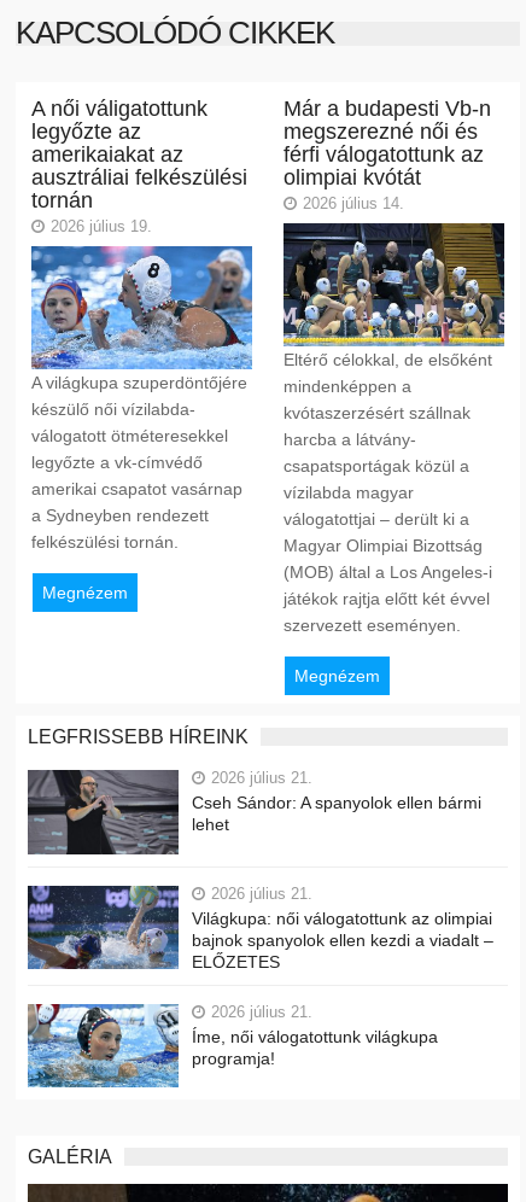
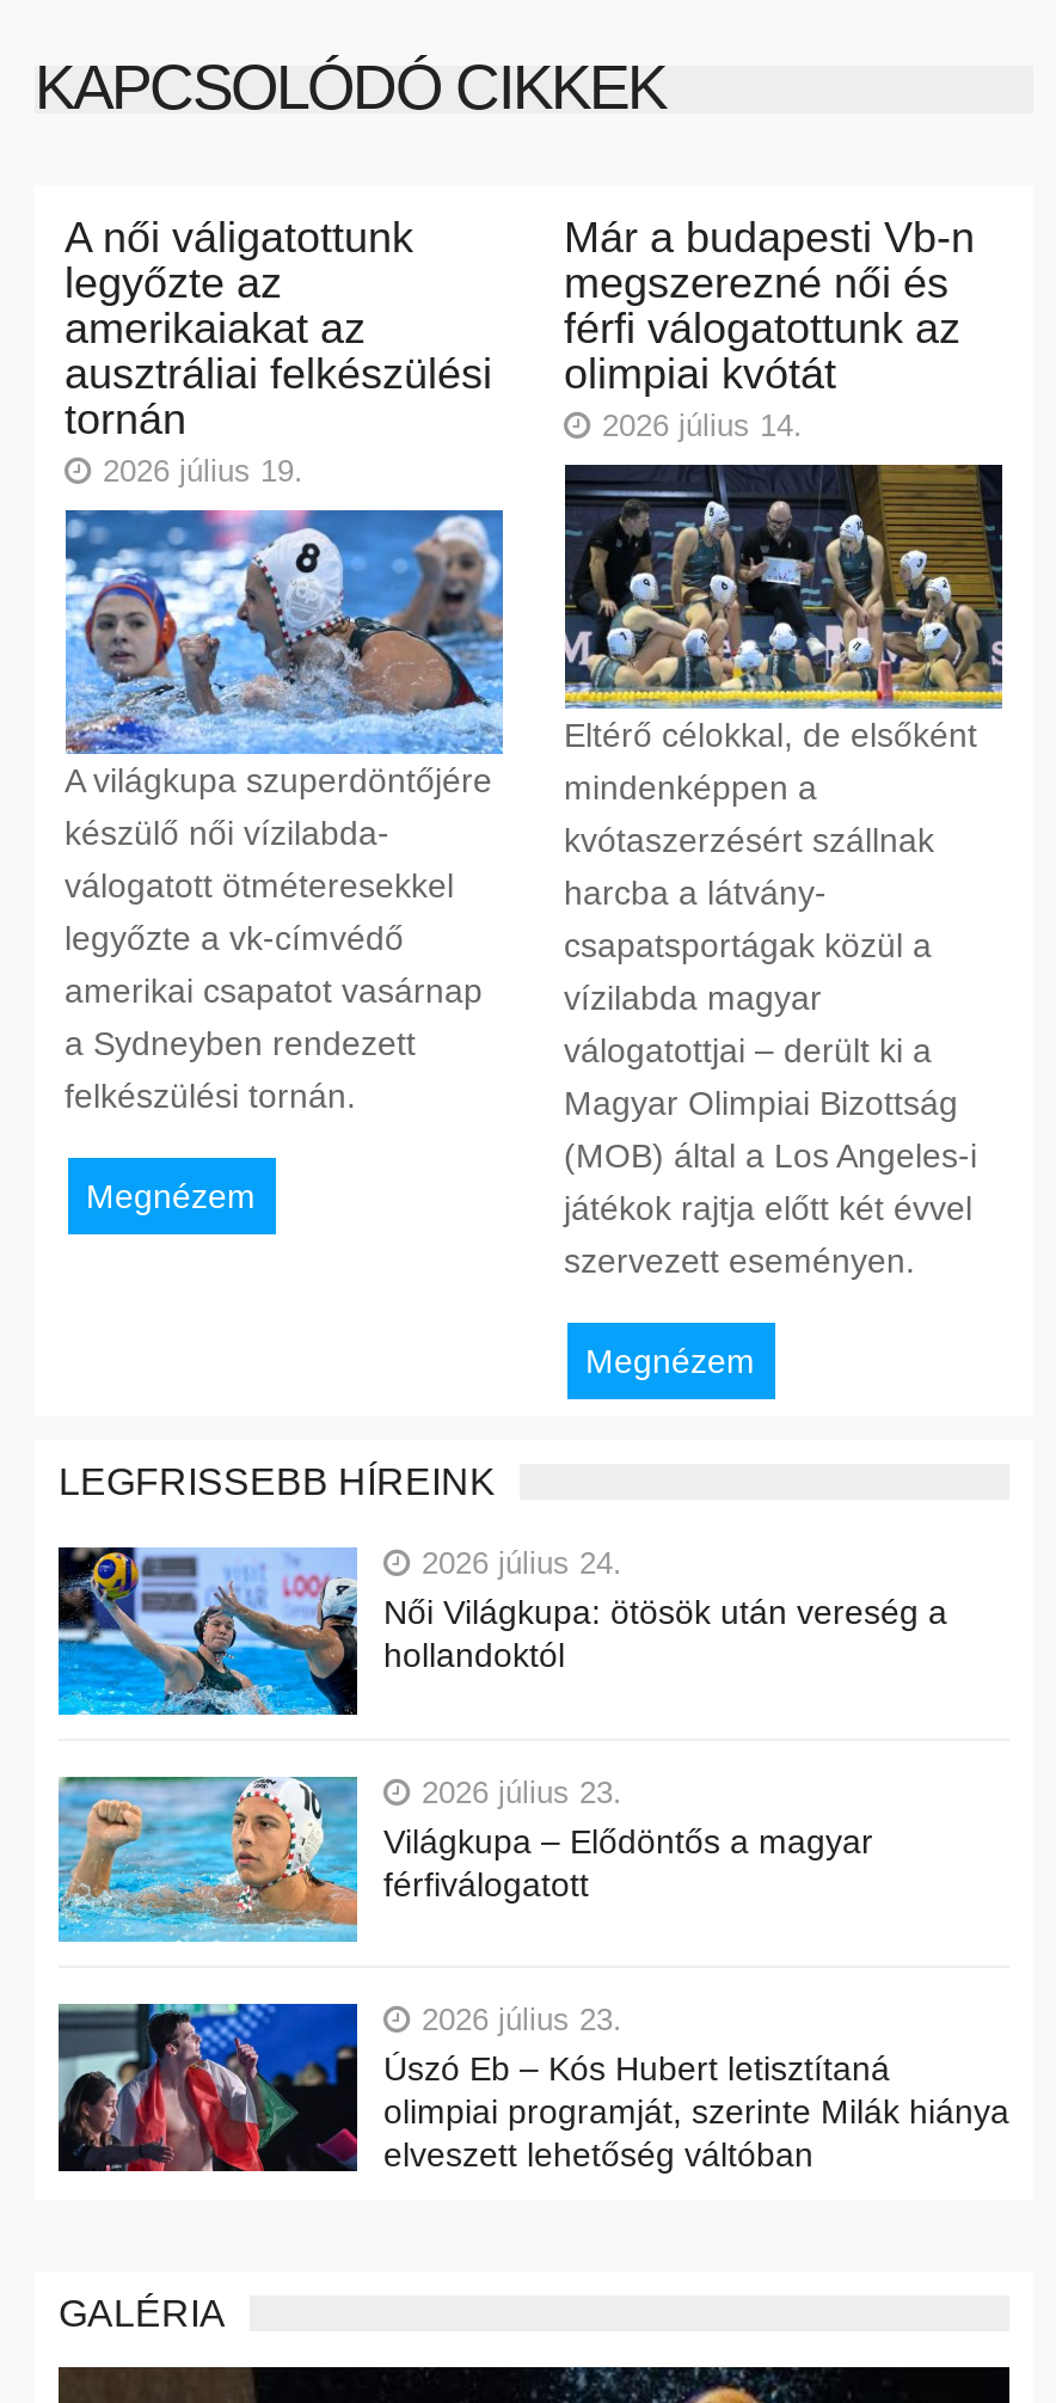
- [image]
- 2026 július 21.
- Cseh Sándor: A spanyolok ellen bármi
- lehet
+ [image]
+ 2026 július 24.
+ Női Világkupa: ötösök után vereség a
+ hollandoktól

- [image]
- 2026 július 21.
- Világkupa: női válogatottunk az olimpiai
- bajnok spanyolok ellen kezdi a viadalt –
- ELŐZETES
+ [image]
+ 2026 július 23.
+ Világkupa – Elődöntős a magyar
+ férfiválogatott

- [image]
- 2026 július 21.
- Íme, női válogatottunk világkupa
- programja!
+ [image]
+ 2026 július 23.
+ Úszó Eb – Kós Hubert letisztítaná
+ olimpiai programját, szerinte Milák hiánya
+ elveszett lehetőség váltóban
